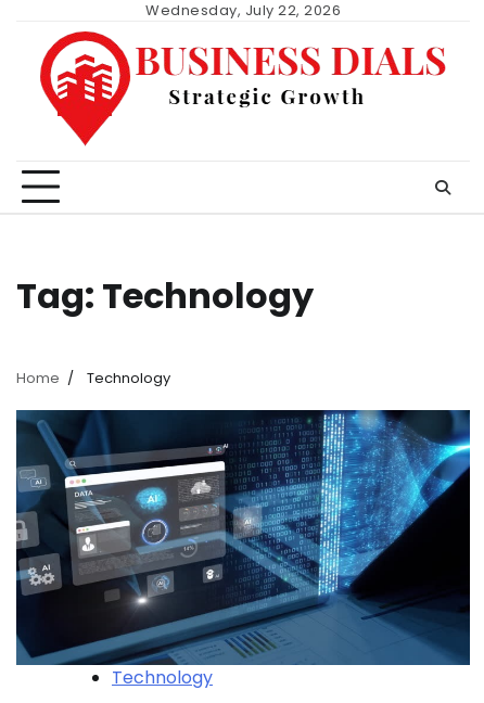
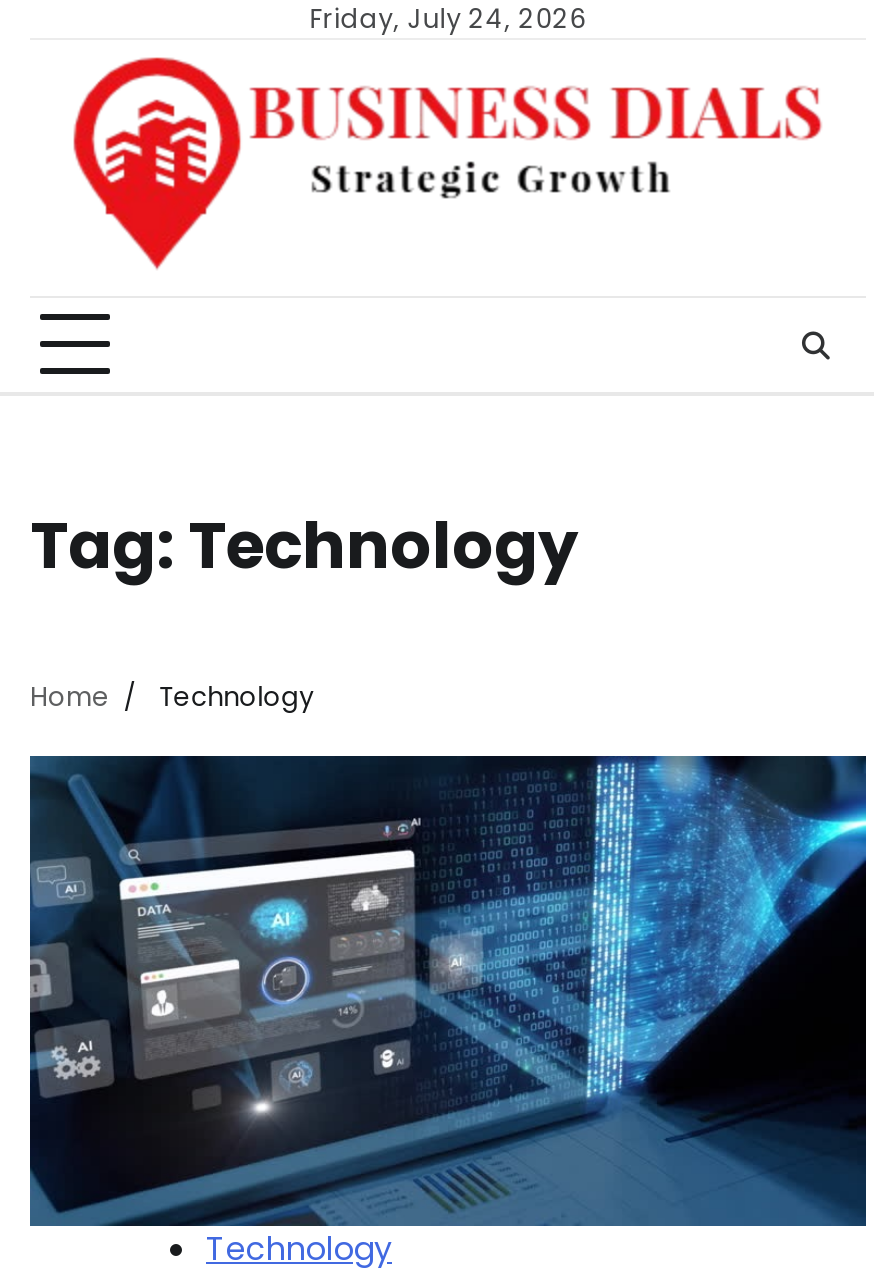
- Wednesday, July 22, 2026
+ Friday, July 24, 2026
